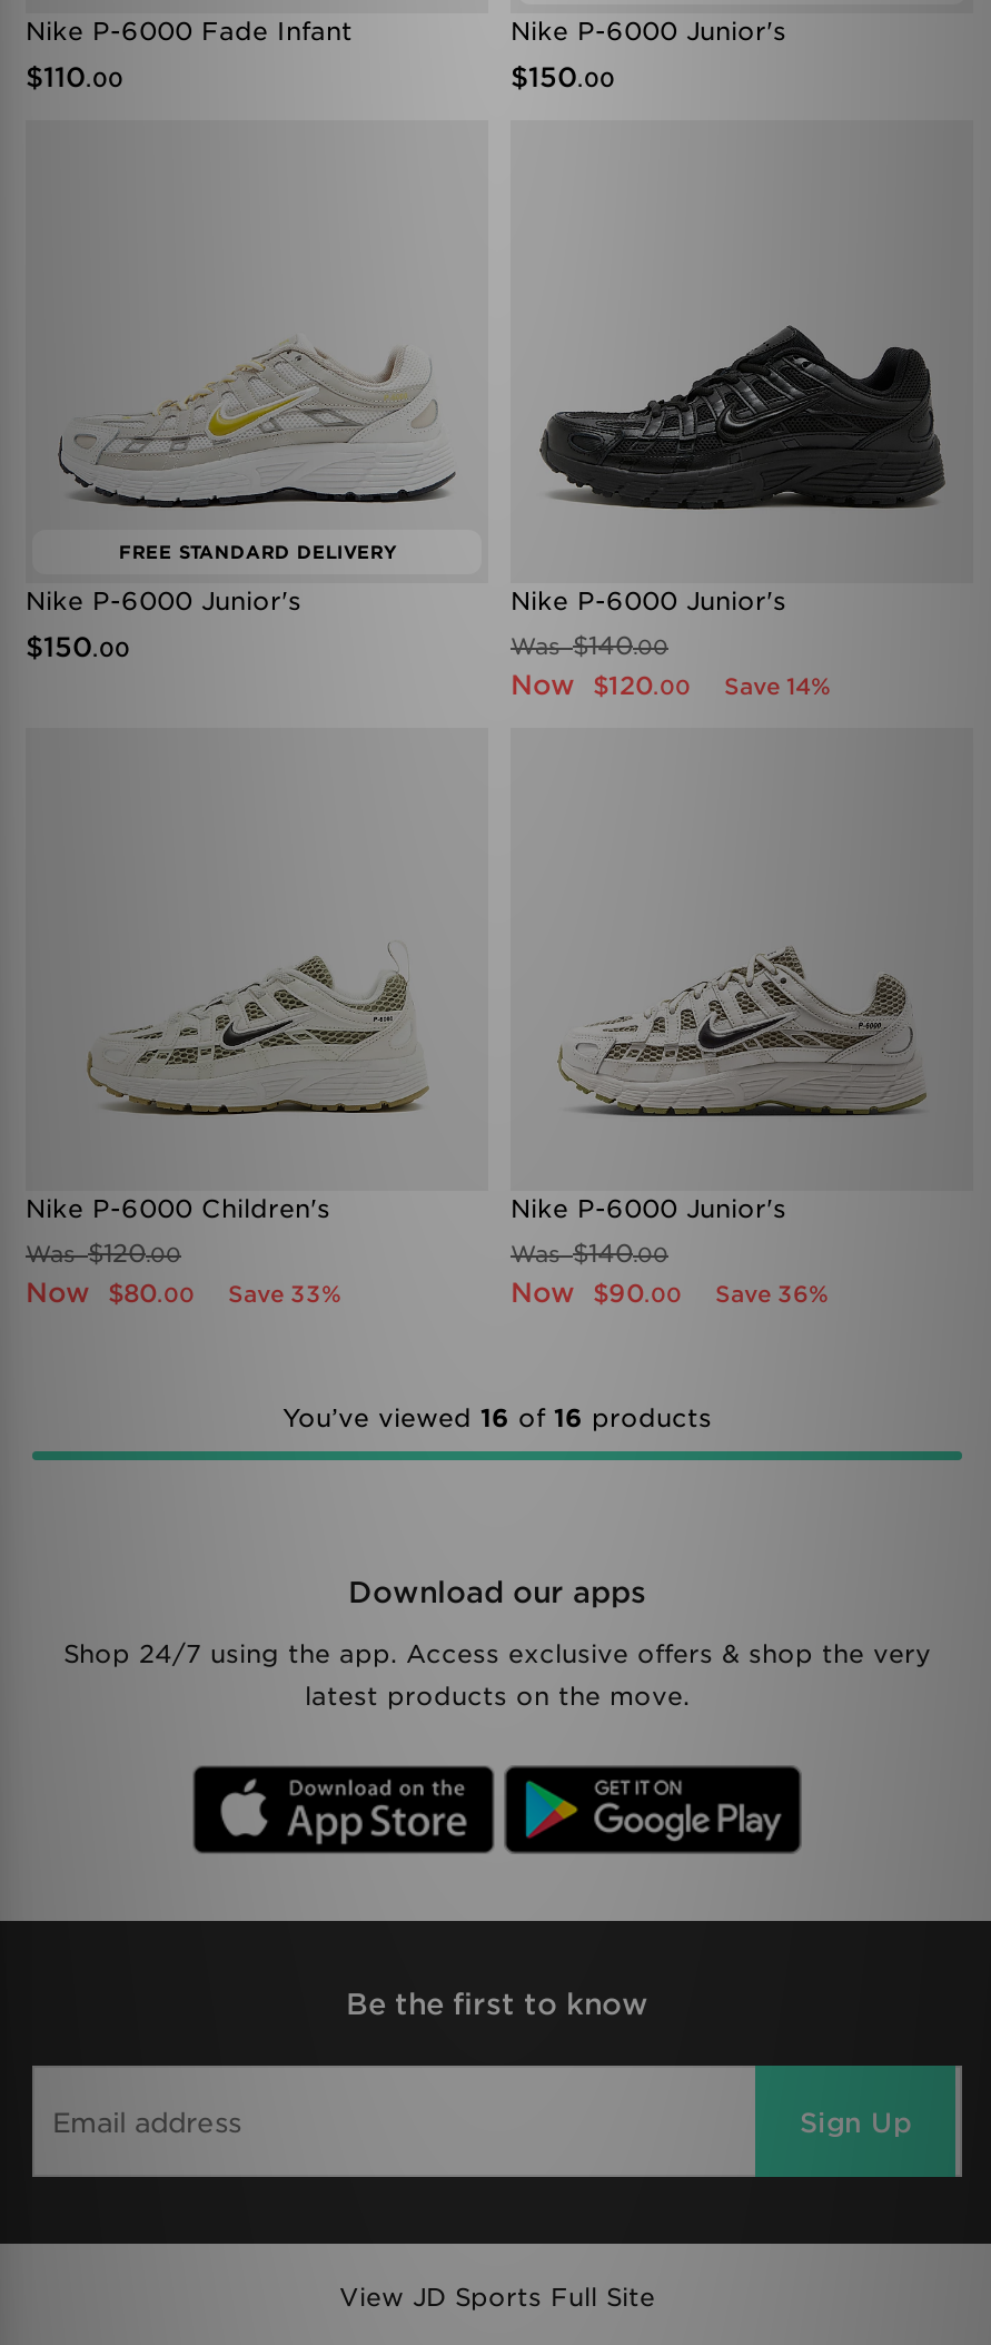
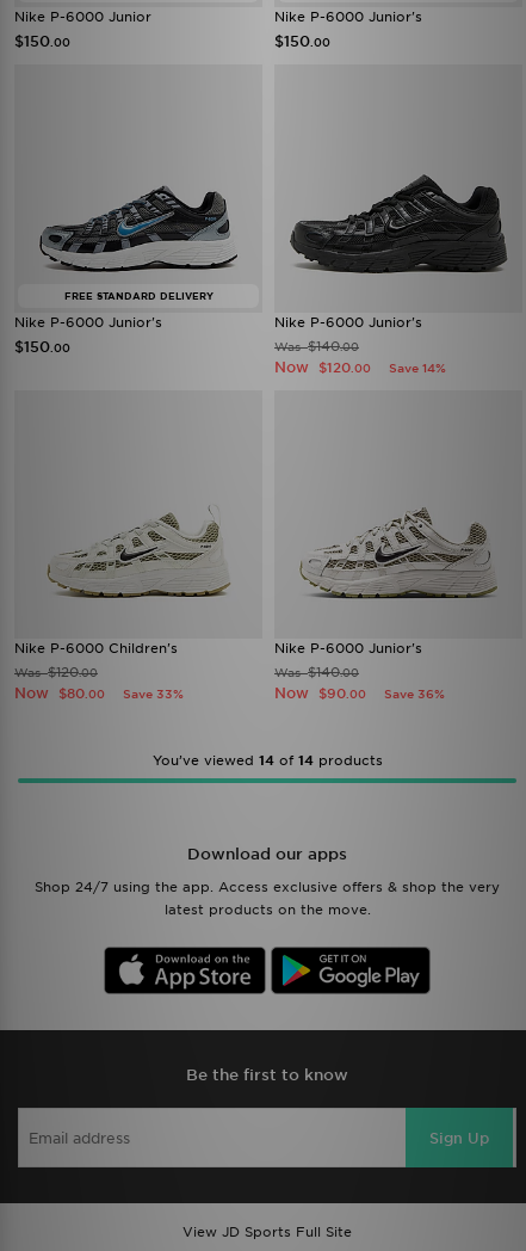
- Nike P-6000 Fade Infant
- $110.00
+ Nike P-6000 Junior
+ $150.00

- [image]
+ [image]

- You’ve viewed 16 of 16 products
+ You’ve viewed 14 of 14 products
